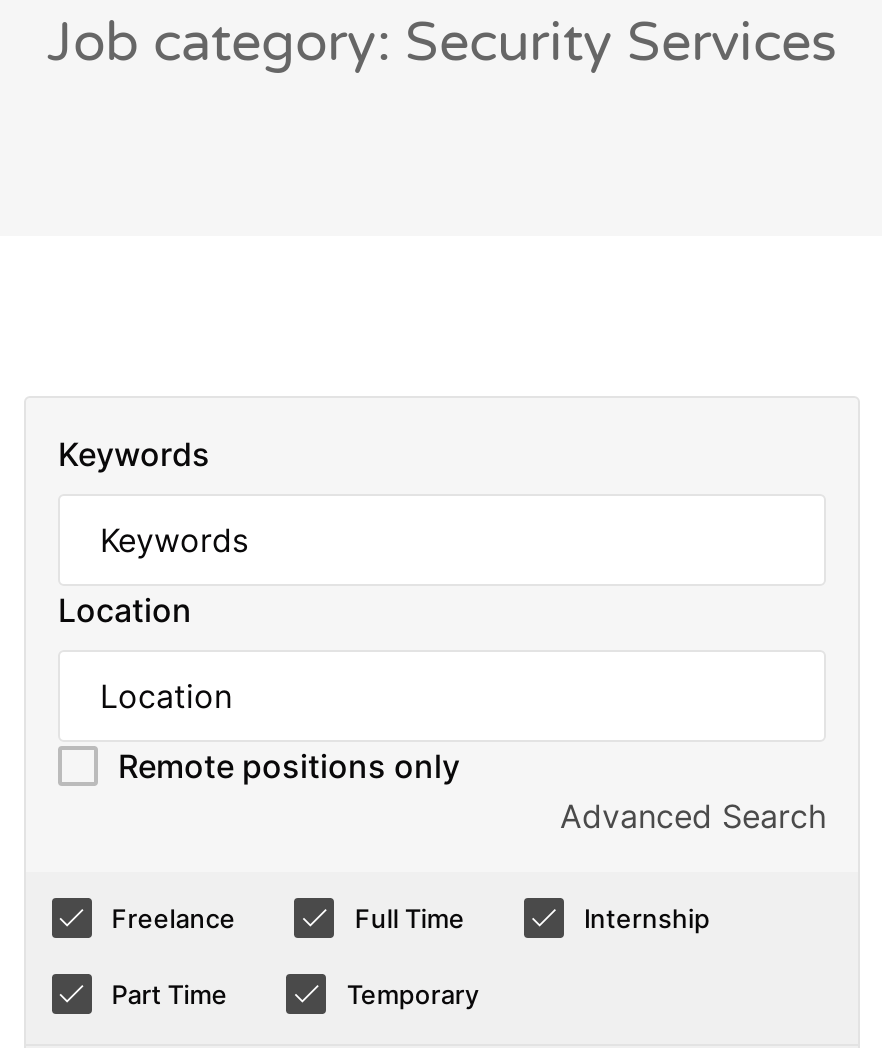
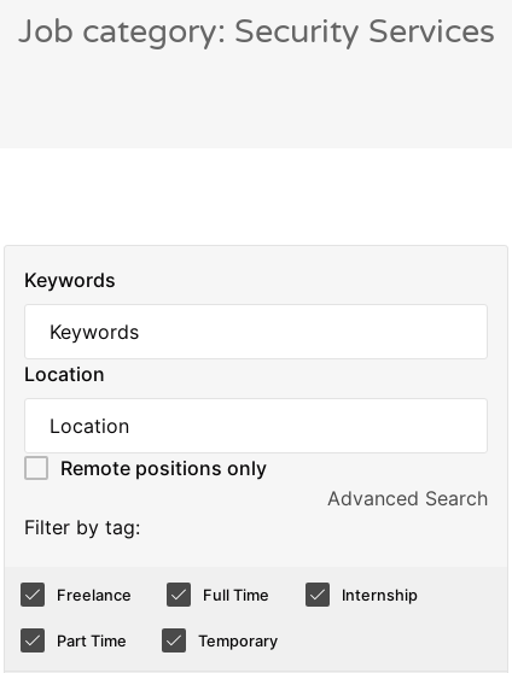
+ Filter by tag:
